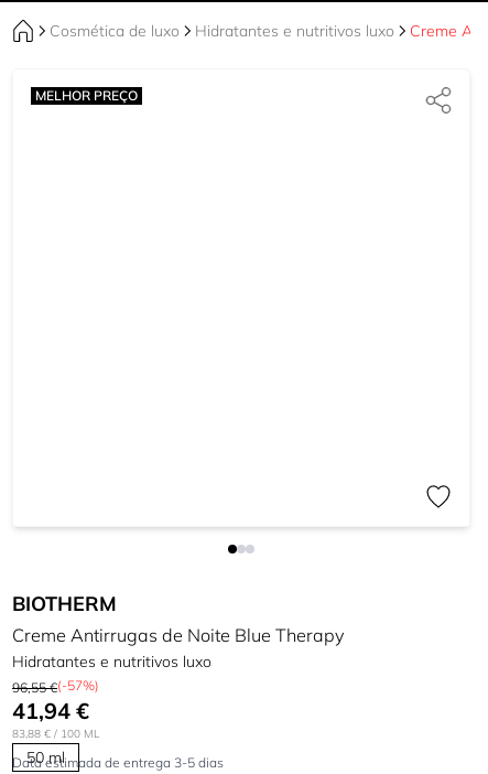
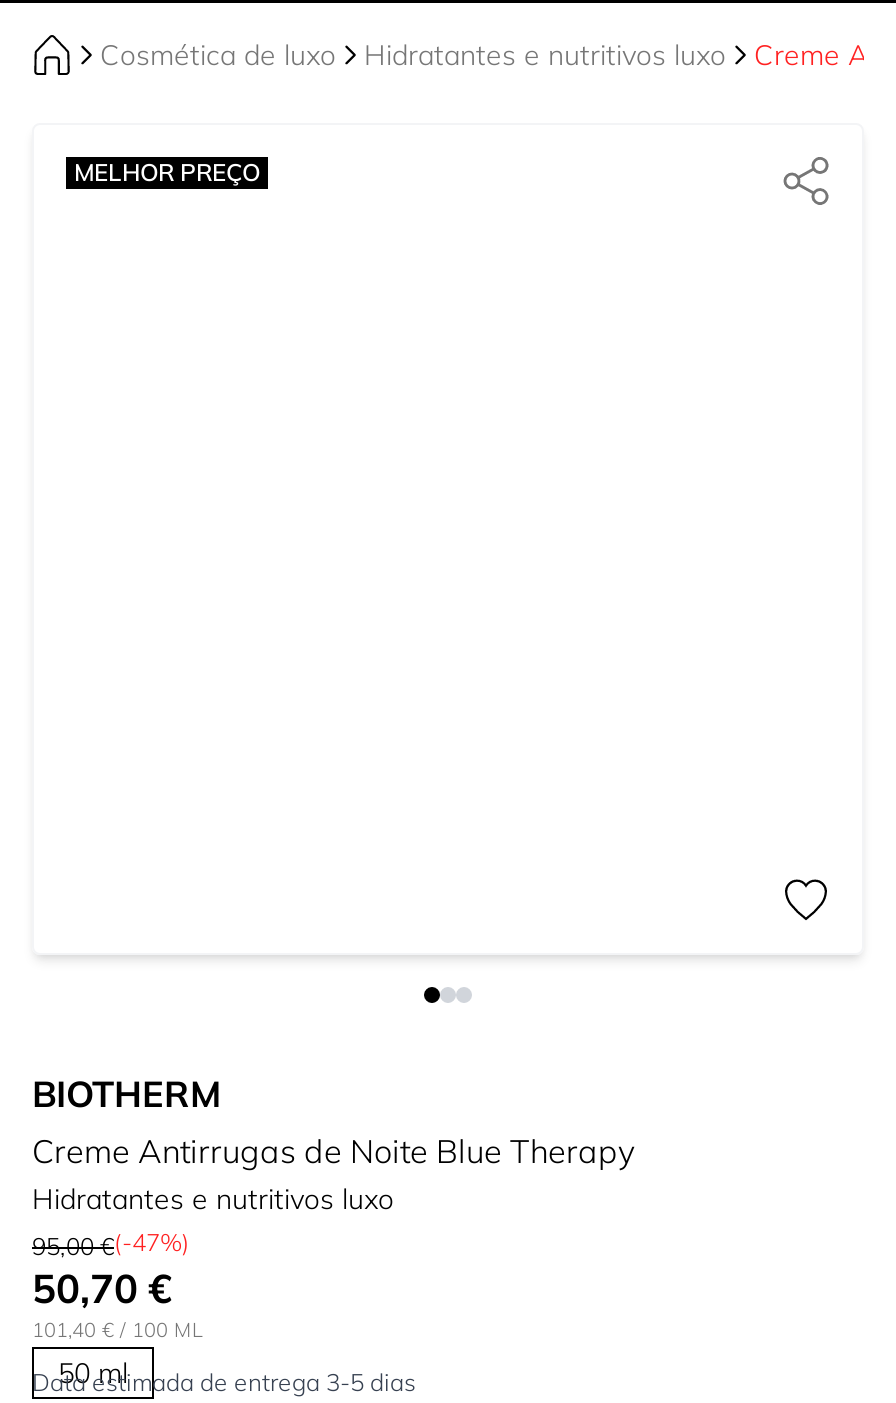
- 96,55 €(-57%)
+ 95,00 €(-47%)

- 41,94 €
+ 50,70 €

- 83,88 €/ 100 ML
+ 101,40 €/ 100 ML
